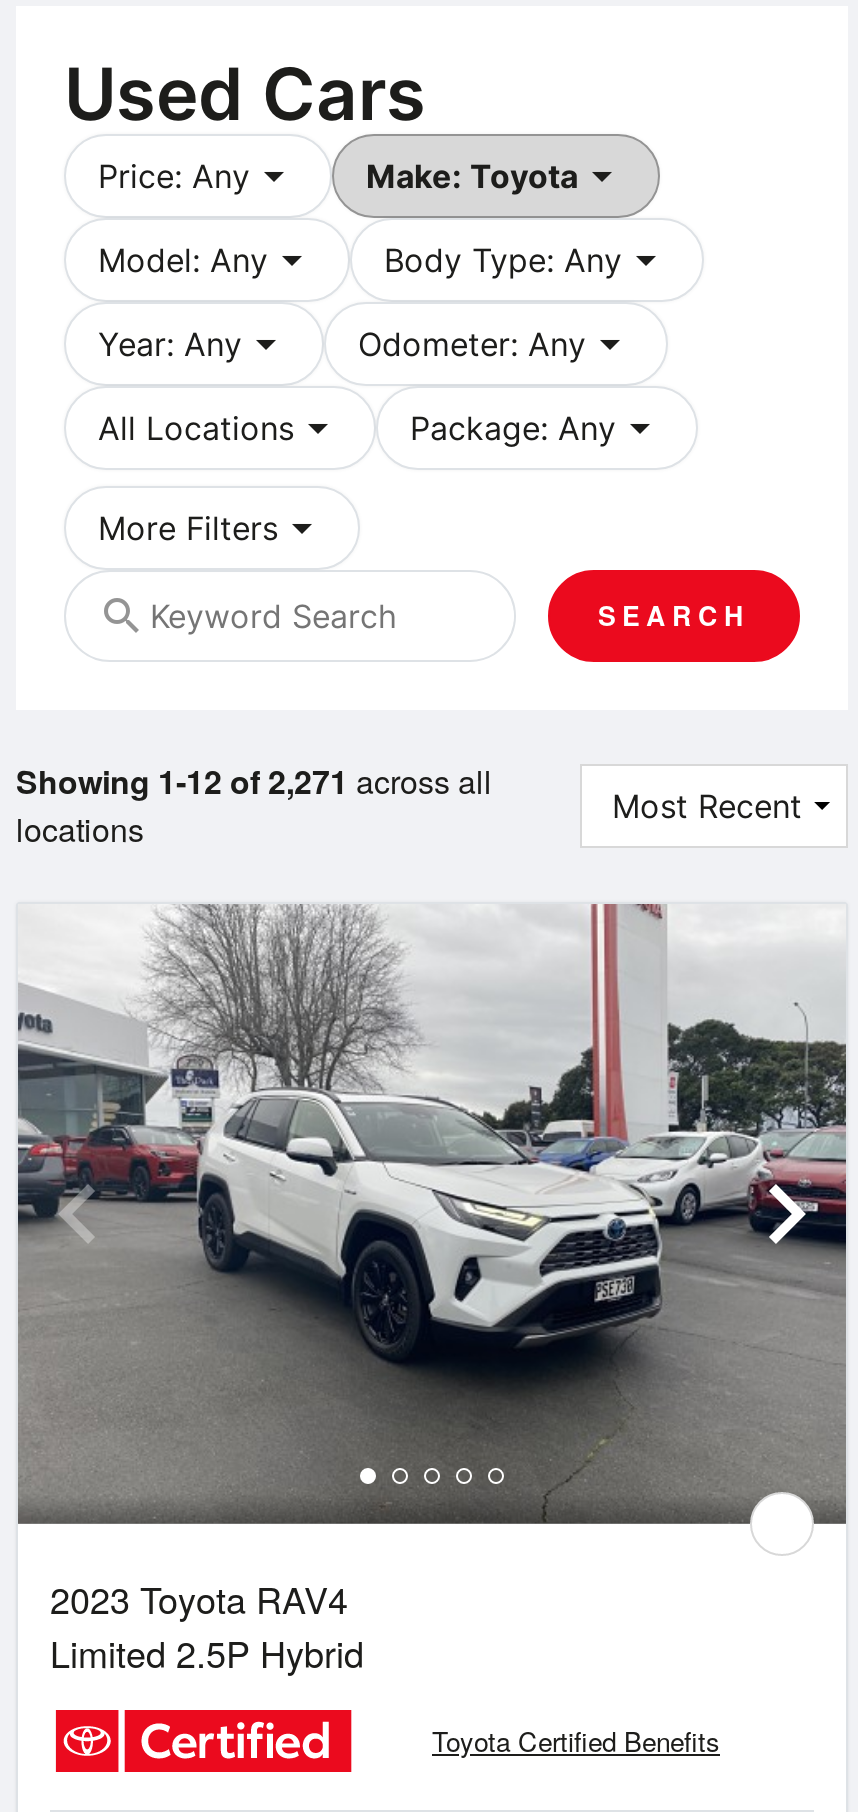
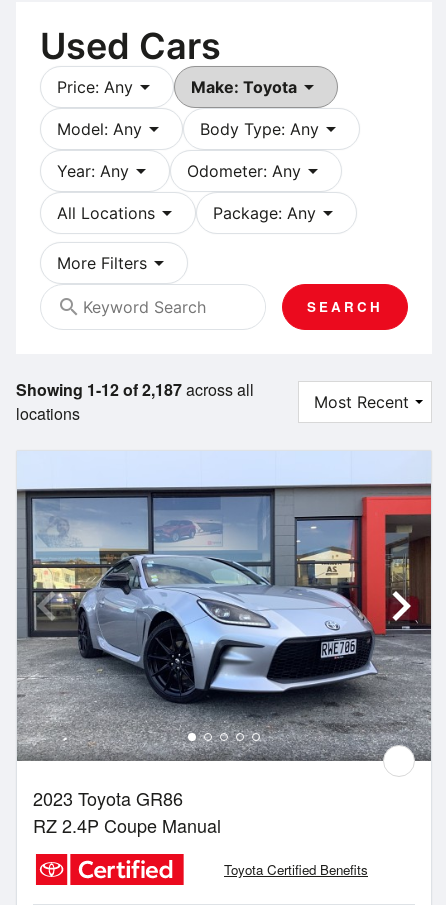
- Showing 1-12 of 2,271 across all
+ Showing 1-12 of 2,187 across all

- [image]
- 2023 Toyota RAV4
- Limited 2.5P Hybrid
+ [image]
+ 2023 Toyota GR86
+ RZ 2.4P Coupe Manual
